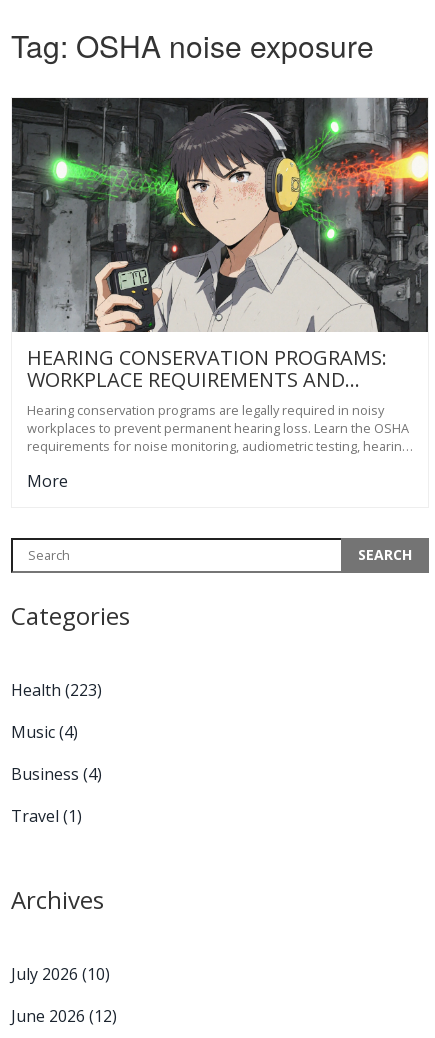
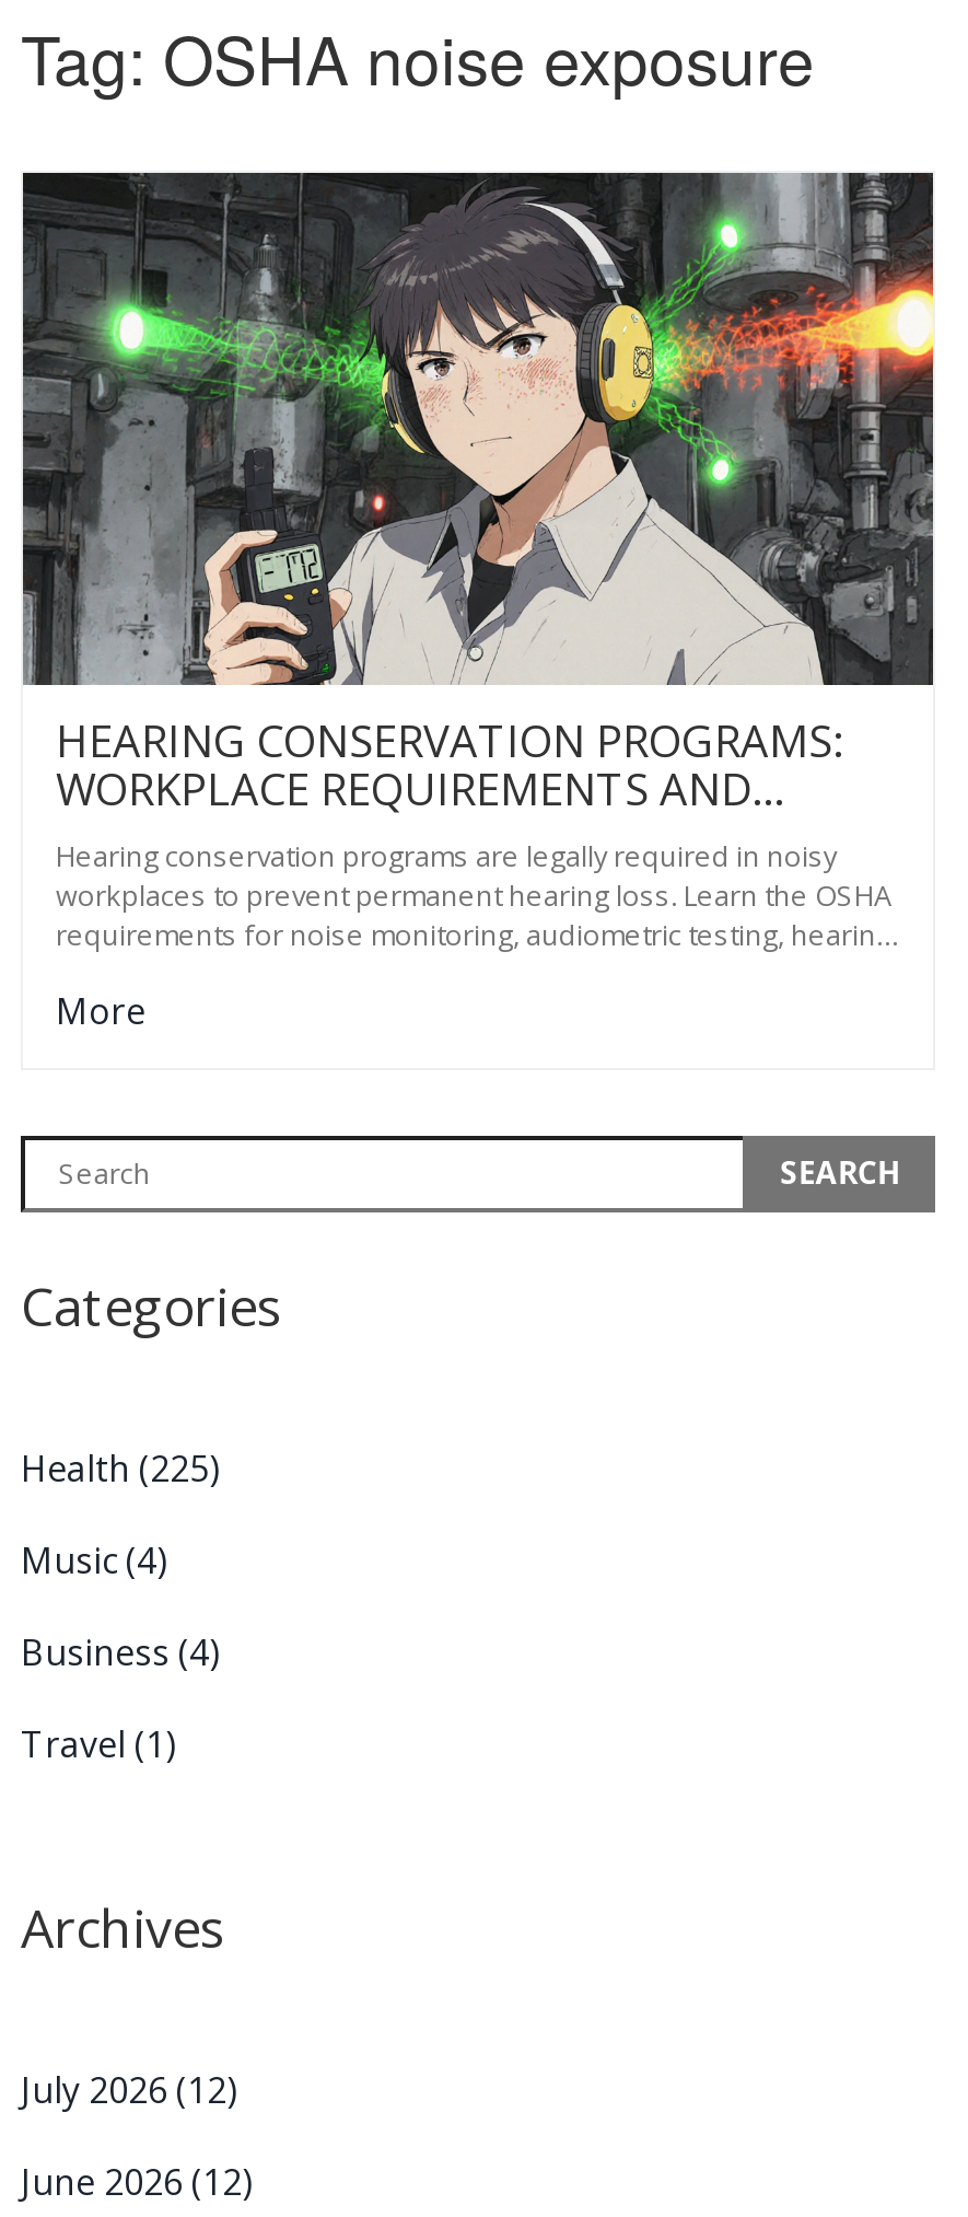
- Health (223)
+ Health (225)

- July 2026 (10)
+ July 2026 (12)
